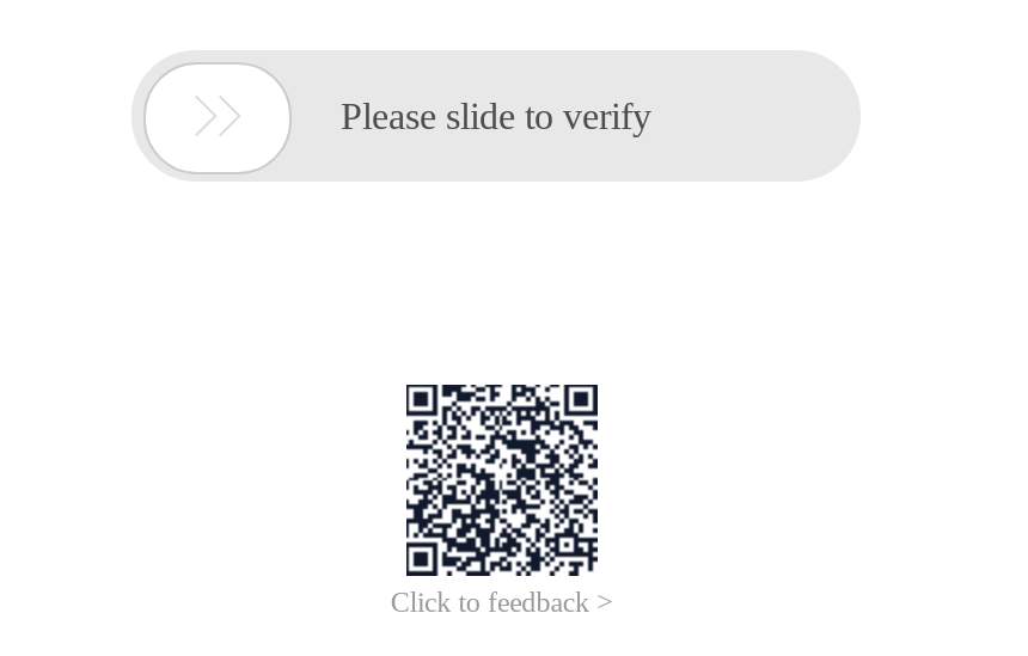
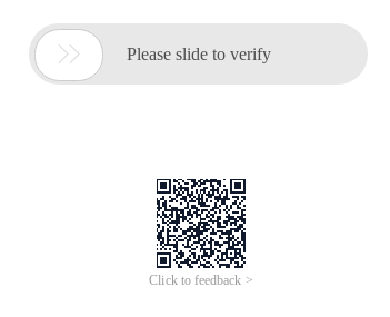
- [image]
+ [image]
